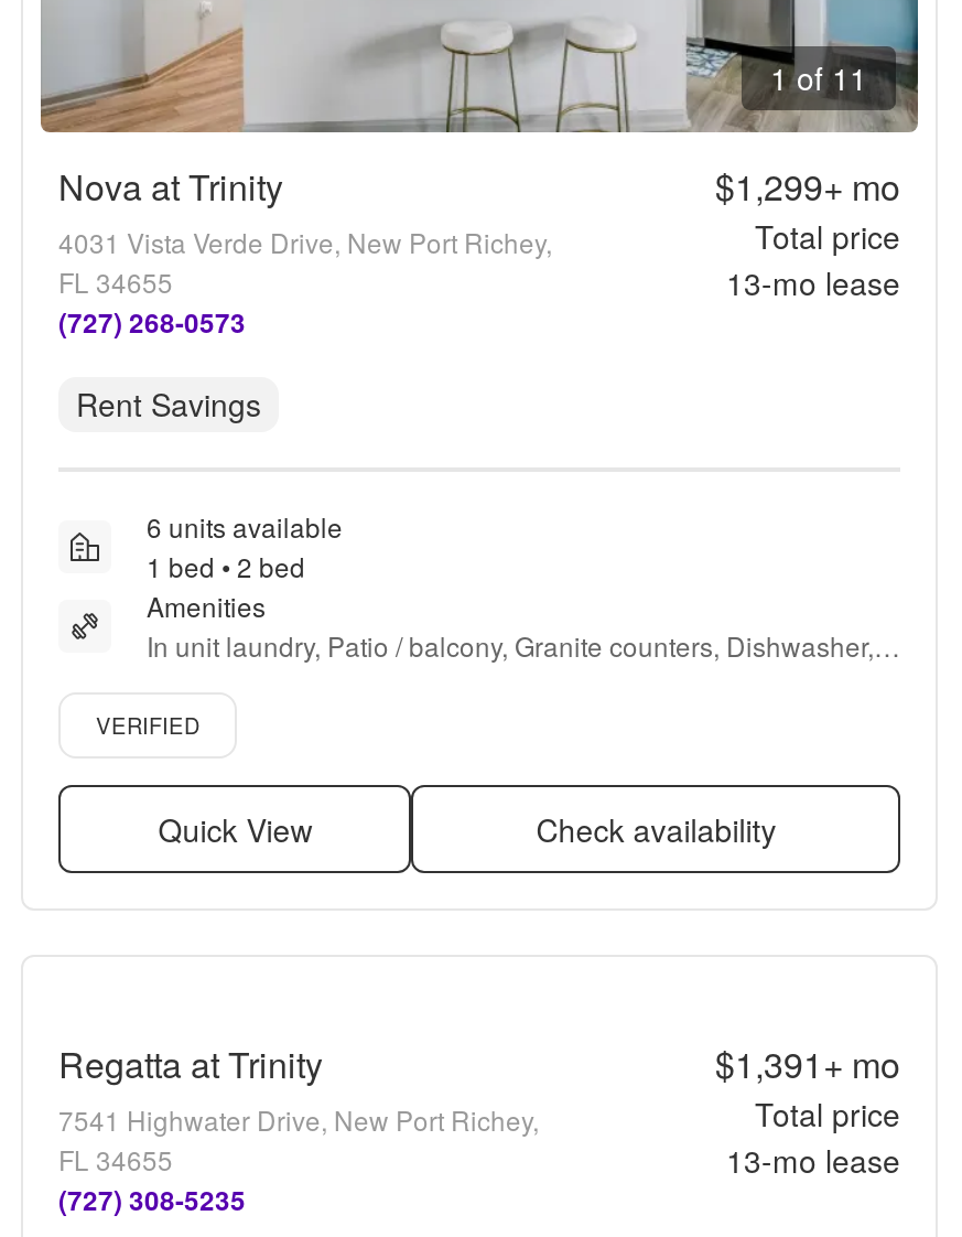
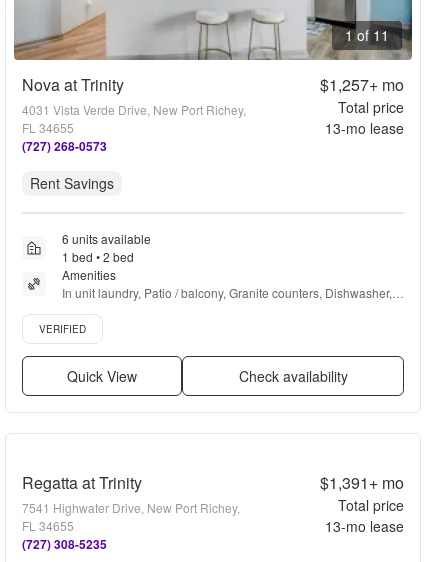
- $1,299+ mo
+ $1,257+ mo
